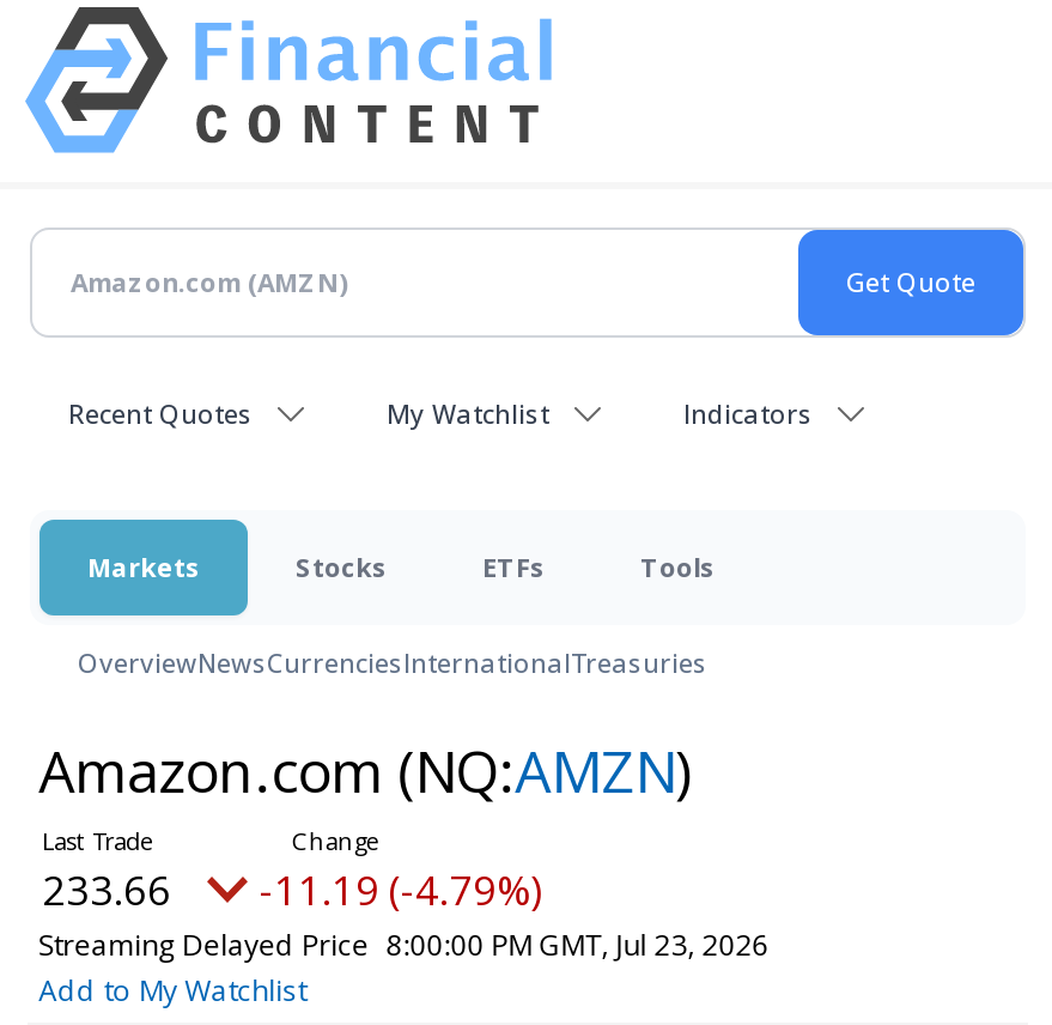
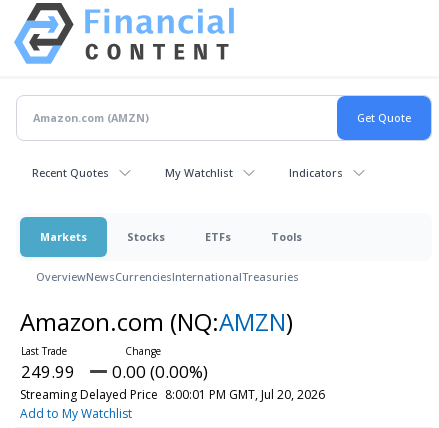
- 233.66
+ 249.99

- -11.19 (-4.79%)
+ 0.00 (0.00%)

- Streaming Delayed Price 8:00:00 PM GMT, Jul 23, 2026
+ Streaming Delayed Price 8:00:01 PM GMT, Jul 20, 2026
